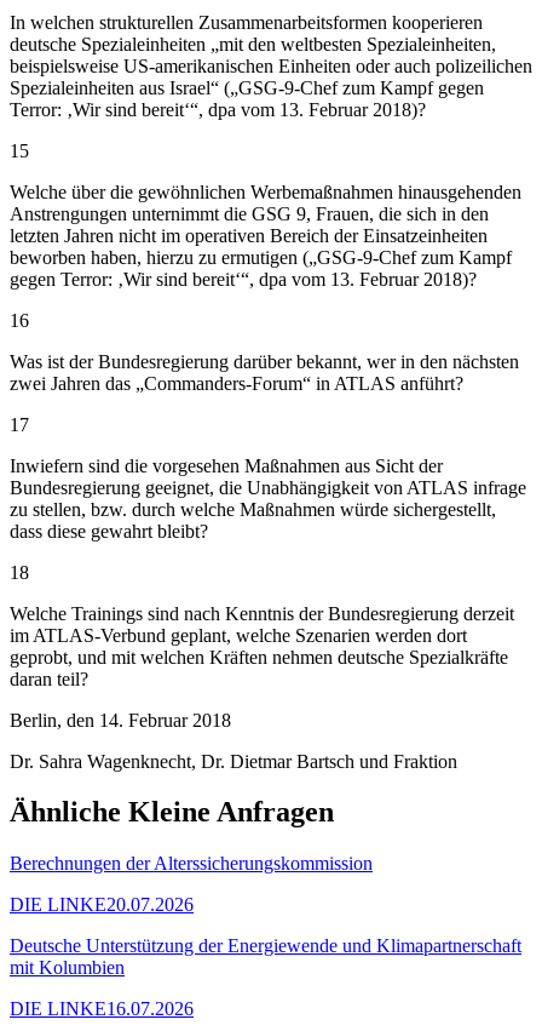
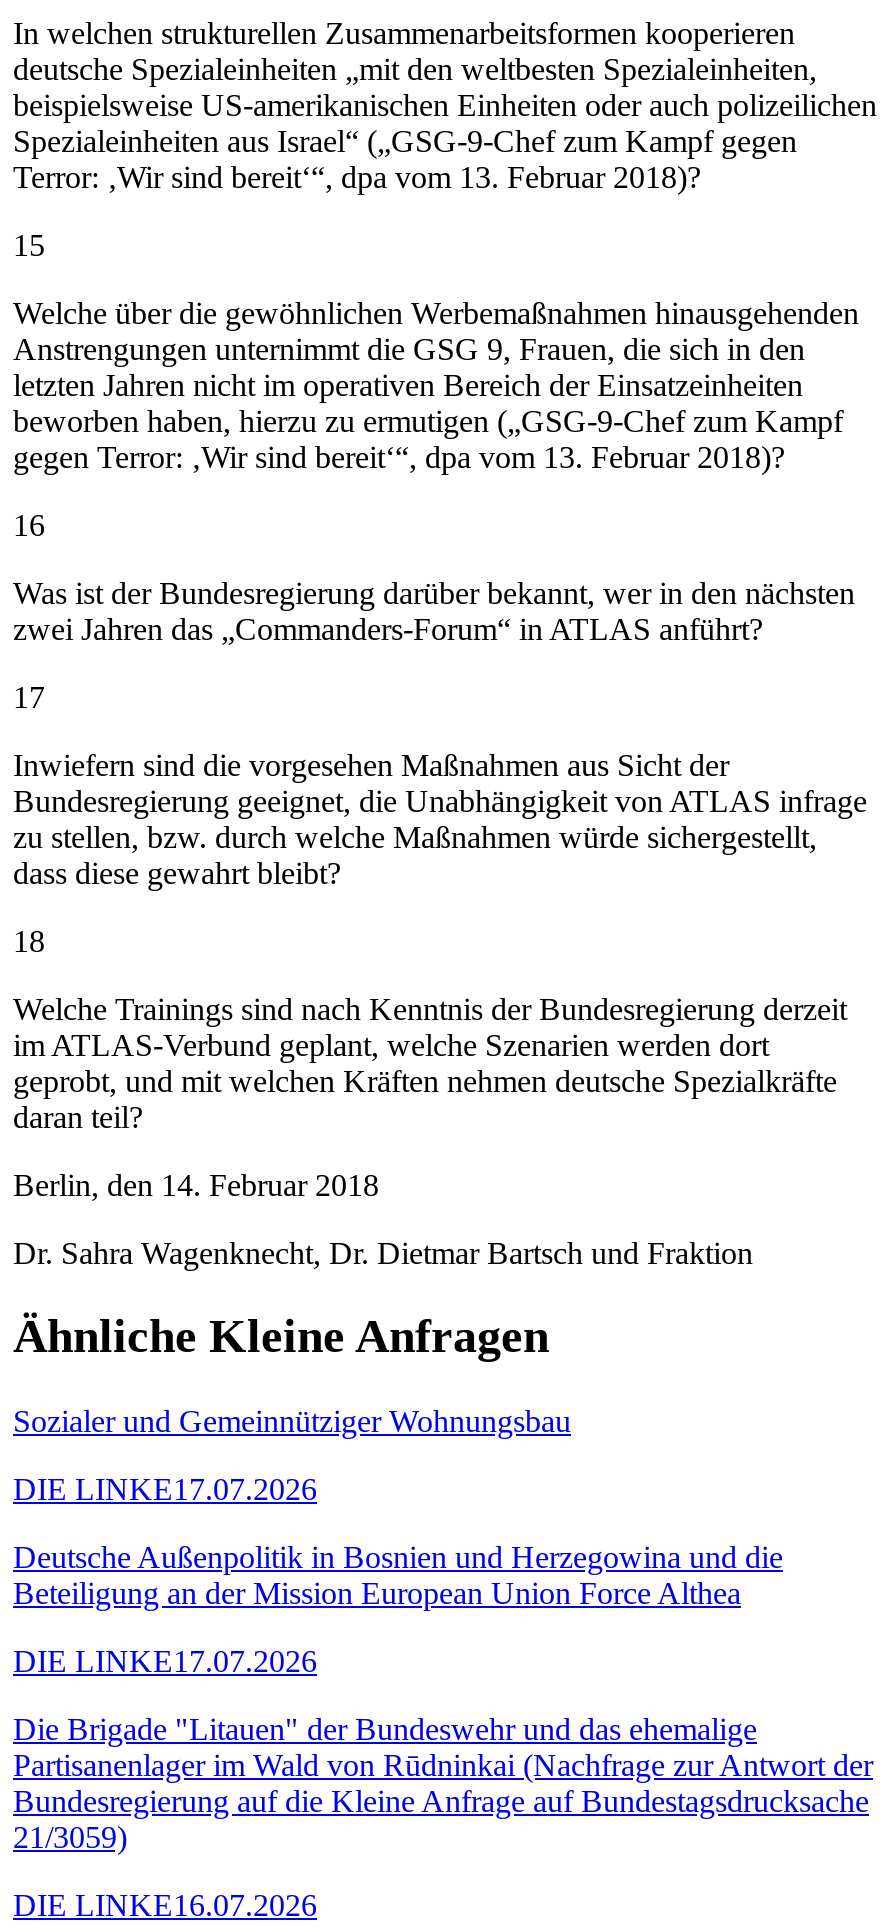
- Berechnungen der Alterssicherungskommission
- DIE LINKE20.07.2026
- Deutsche Unterstützung der Energiewende und Klimapartnerschaft
- mit Kolumbien
+ Sozialer und Gemeinnütziger Wohnungsbau
+ DIE LINKE17.07.2026
+ Deutsche Außenpolitik in Bosnien und Herzegowina und die
+ Beteiligung an der Mission European Union Force Althea
+ DIE LINKE17.07.2026
+ Die Brigade "Litauen" der Bundeswehr und das ehemalige
+ Partisanenlager im Wald von Rūdninkai (Nachfrage zur Antwort der
+ Bundesregierung auf die Kleine Anfrage auf Bundestagsdrucksache
+ 21/3059)
